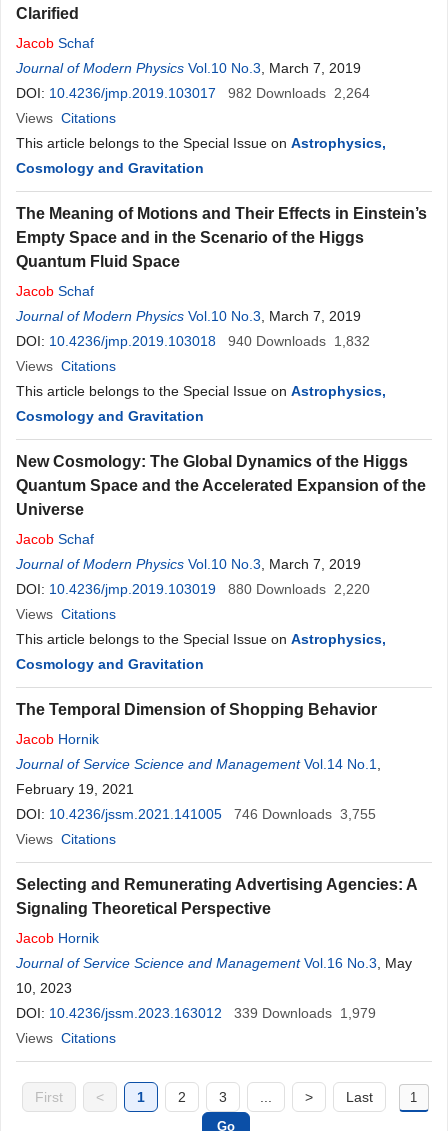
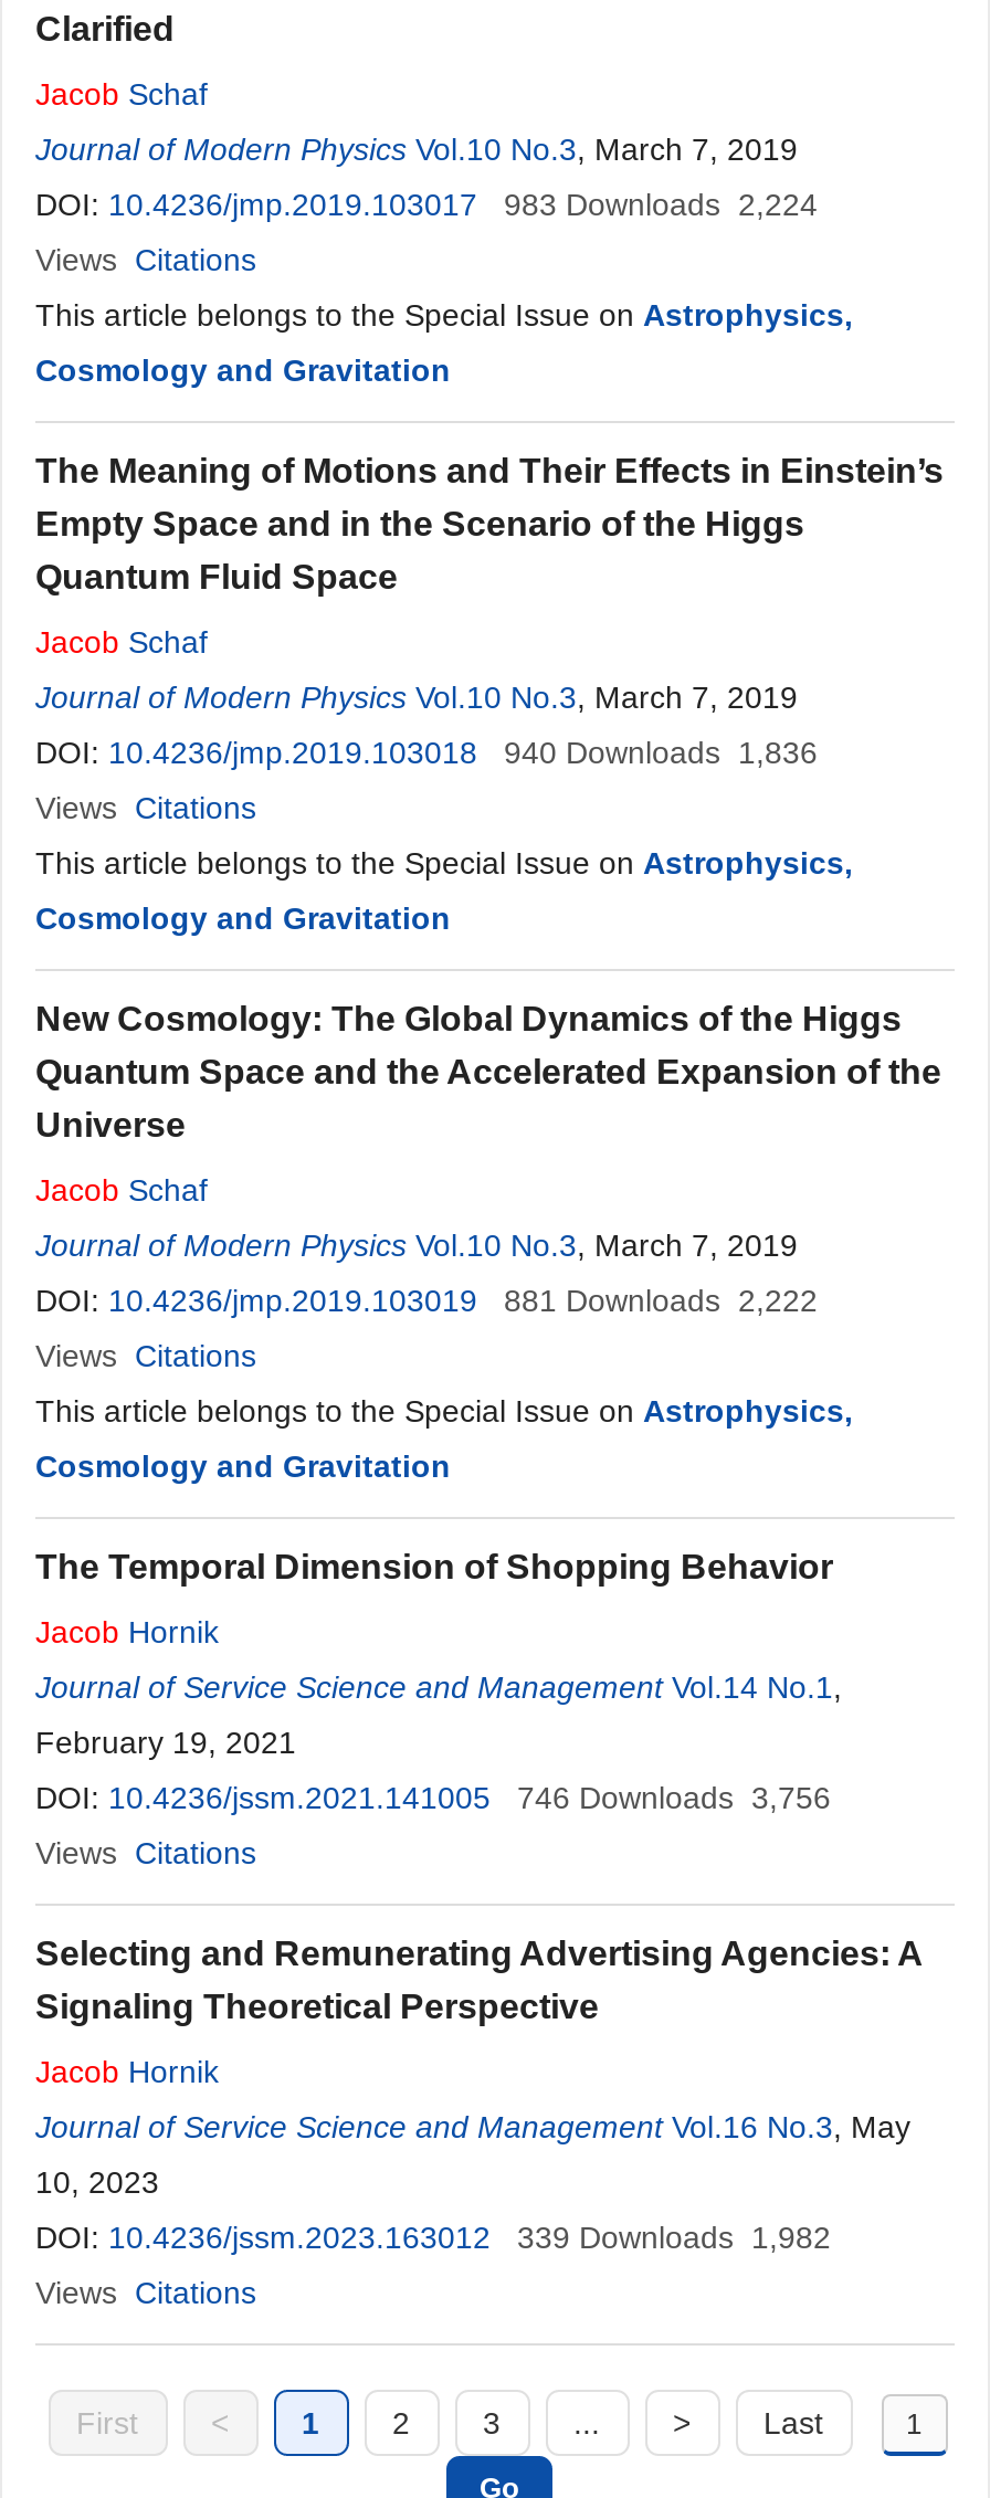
- DOI: 10.4236/jmp.2019.103017 982 Downloads 2,264
+ DOI: 10.4236/jmp.2019.103017 983 Downloads 2,224

- DOI: 10.4236/jmp.2019.103018 940 Downloads 1,832
+ DOI: 10.4236/jmp.2019.103018 940 Downloads 1,836

- DOI: 10.4236/jmp.2019.103019 880 Downloads 2,220
+ DOI: 10.4236/jmp.2019.103019 881 Downloads 2,222

- DOI: 10.4236/jssm.2021.141005 746 Downloads 3,755
+ DOI: 10.4236/jssm.2021.141005 746 Downloads 3,756

- DOI: 10.4236/jssm.2023.163012 339 Downloads 1,979
+ DOI: 10.4236/jssm.2023.163012 339 Downloads 1,982
